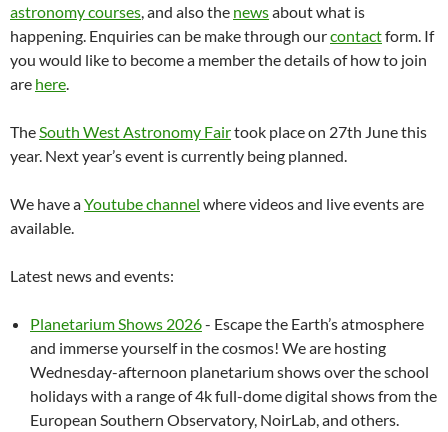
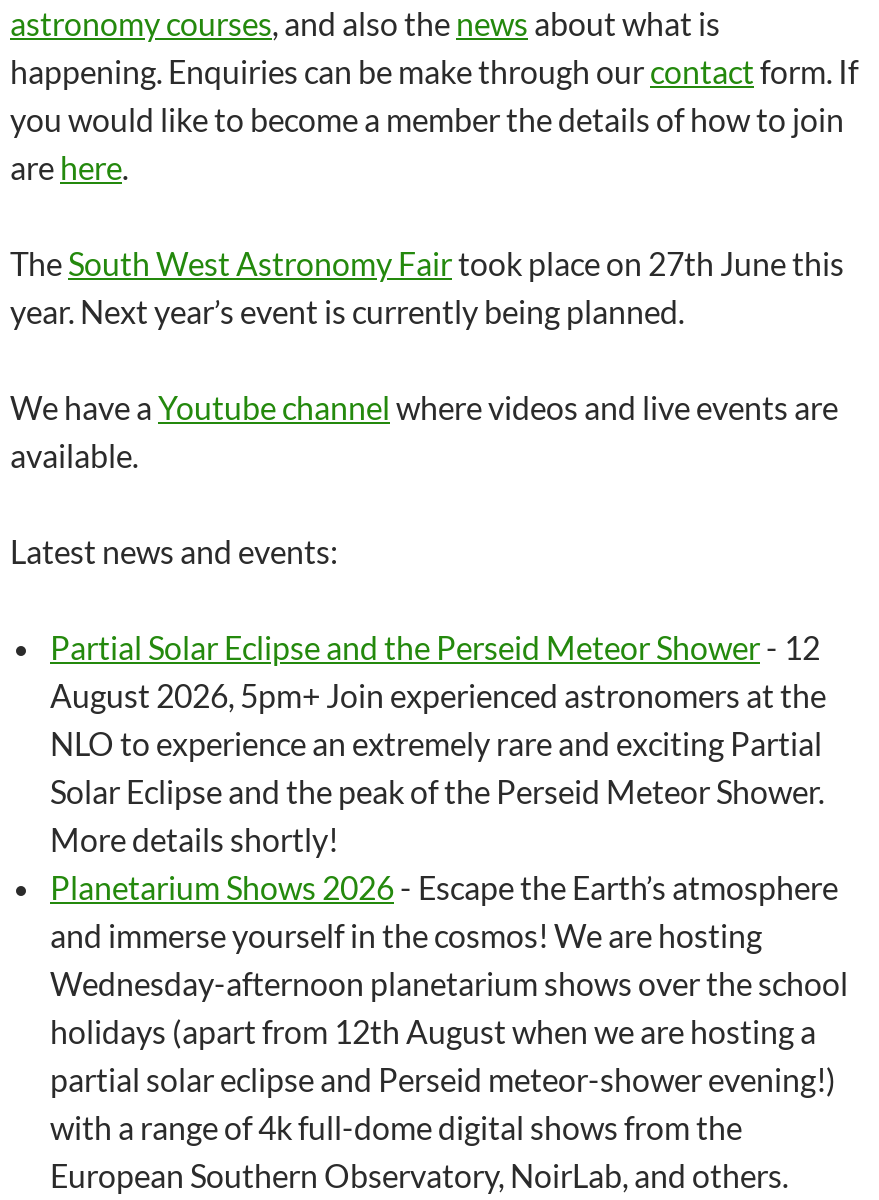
+ Partial Solar Eclipse and the Perseid Meteor Shower - 12
+ August 2026, 5pm+ Join experienced astronomers at the
+ NLO to experience an extremely rare and exciting Partial
+ Solar Eclipse and the peak of the Perseid Meteor Shower.
+ More details shortly!

- holidays with a range of 4k full-dome digital shows from the
+ holidays (apart from 12th August when we are hosting a
+ partial solar eclipse and Perseid meteor-shower evening!)
+ with a range of 4k full-dome digital shows from the
